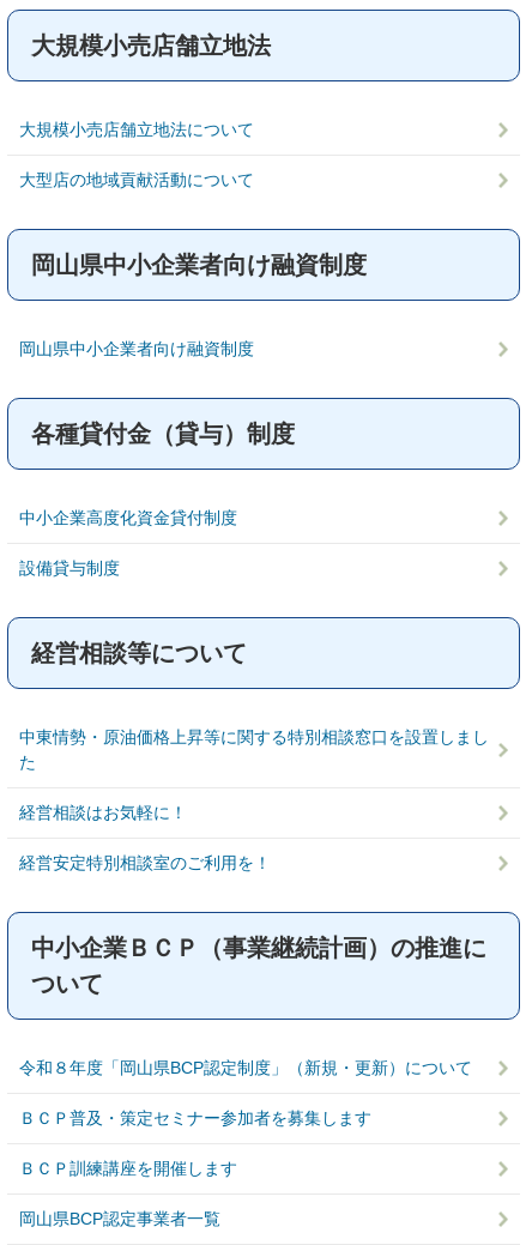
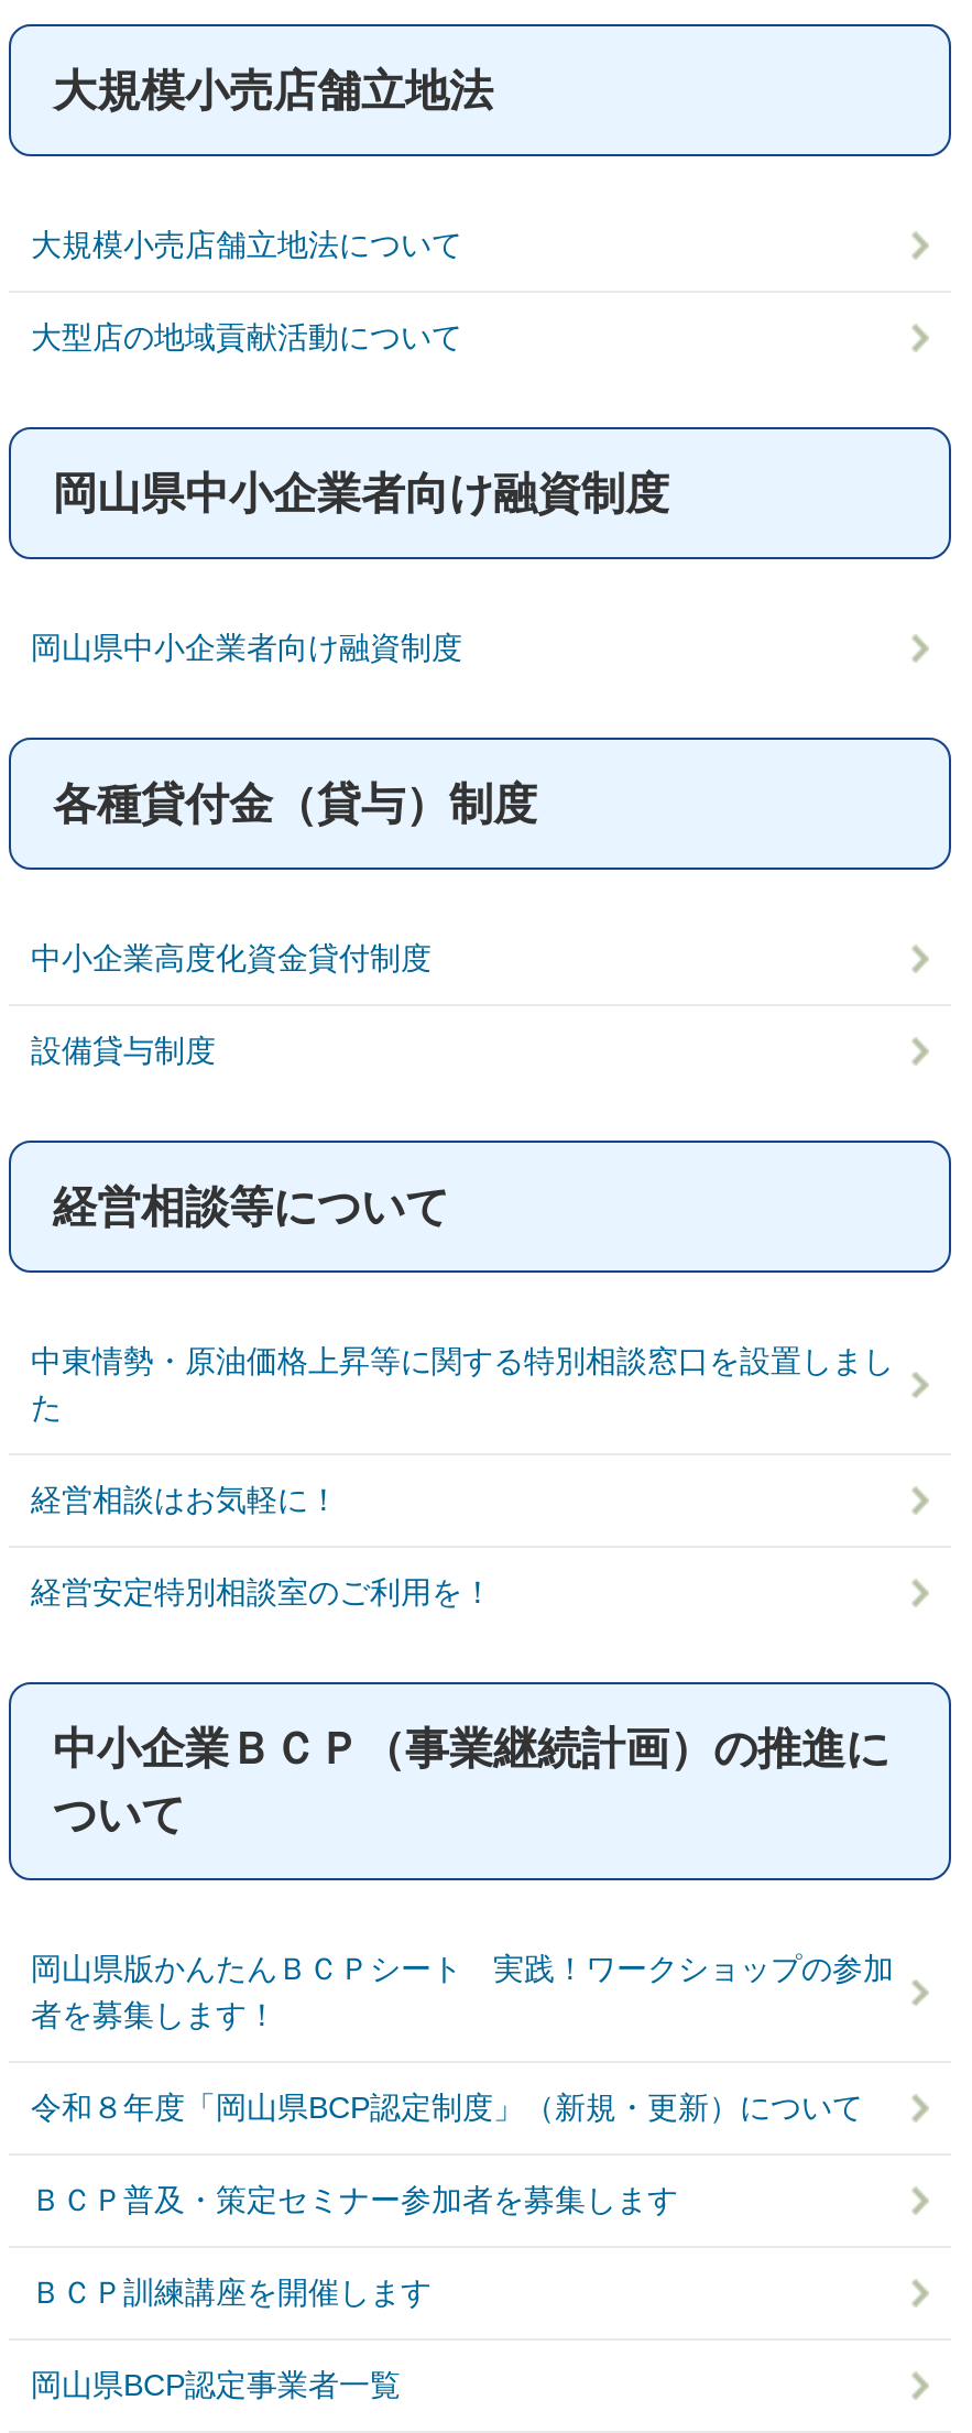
+ 岡山県版かんたんＢＣＰシート 実践！ワークショップの参加
+ 者を募集します！
